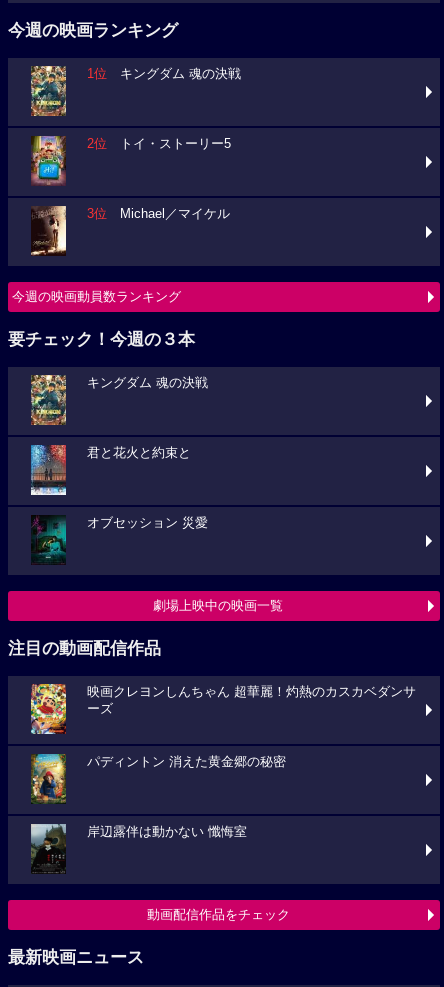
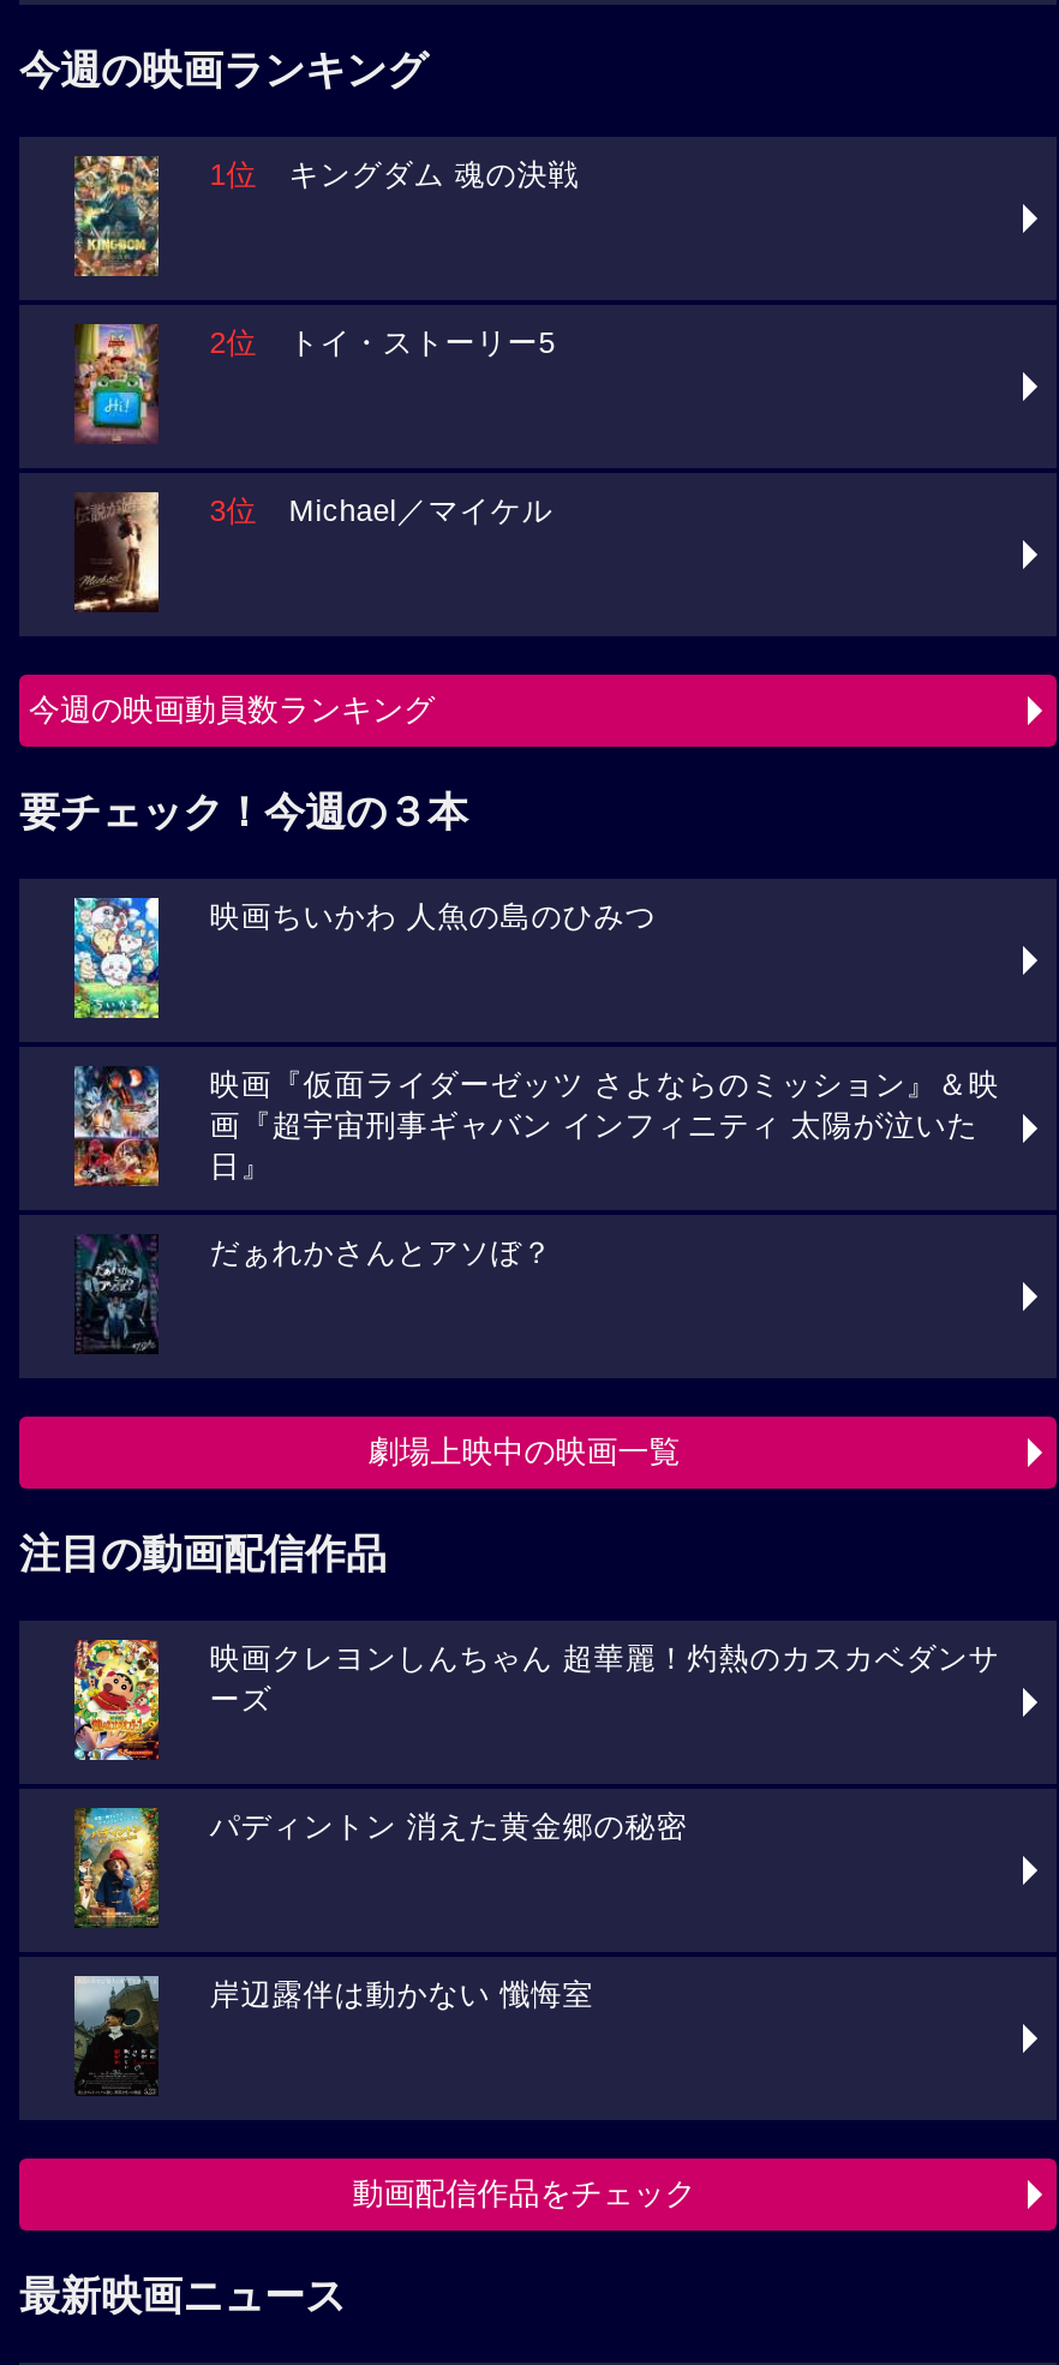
- [image]
- キングダム 魂の決戦
+ [image]
+ 映画ちいかわ 人魚の島のひみつ

- [image]
- 君と花火と約束と
+ [image]
+ 映画『仮面ライダーゼッツ さよならのミッション』＆映
+ 画『超宇宙刑事ギャバン インフィニティ 太陽が泣いた
+ 日』

- [image]
- オブセッション 災愛
+ [image]
+ だぁれかさんとアソぼ？
